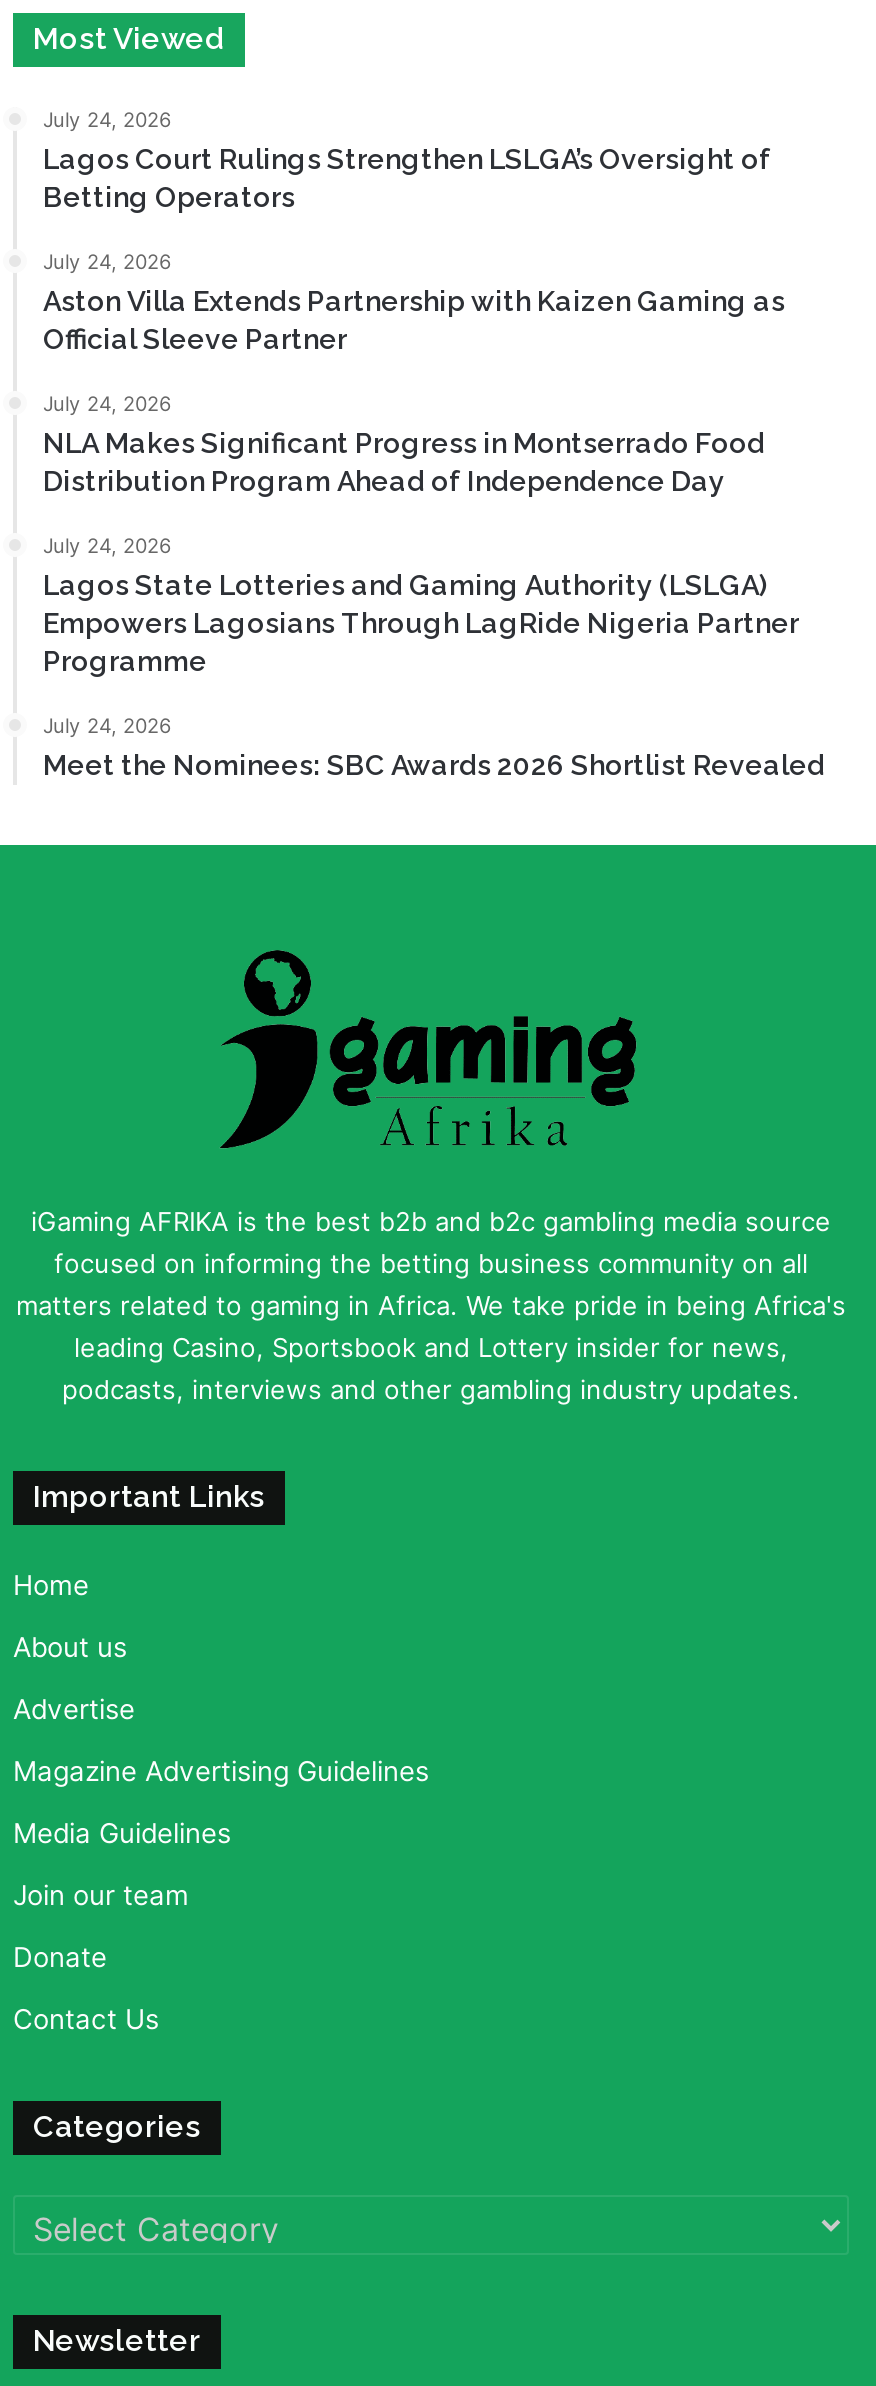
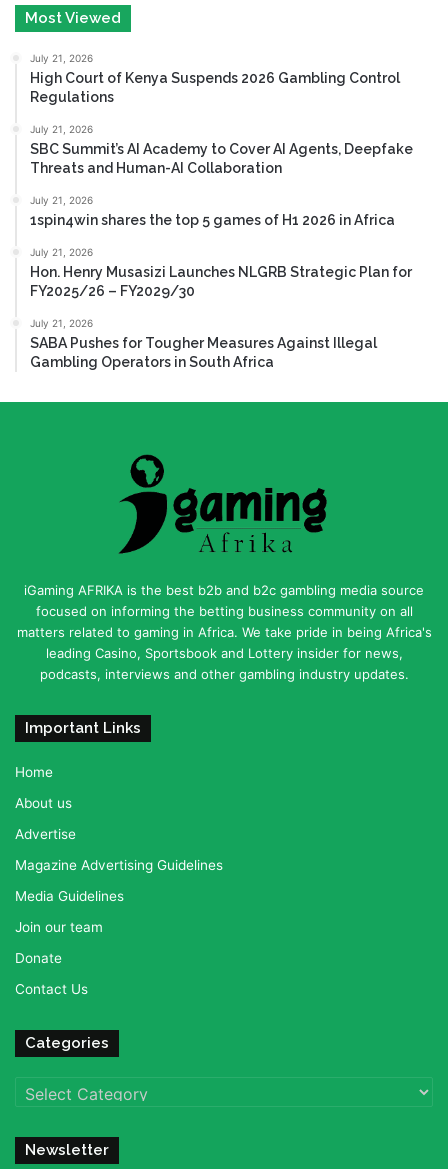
- July 24, 2026
- Lagos Court Rulings Strengthen LSLGA’s Oversight of
- Betting Operators
+ July 21, 2026
+ High Court of Kenya Suspends 2026 Gambling Control
+ Regulations

- July 24, 2026
- Aston Villa Extends Partnership with Kaizen Gaming as
- Official Sleeve Partner
+ July 21, 2026
+ SBC Summit’s AI Academy to Cover AI Agents, Deepfake
+ Threats and Human-AI Collaboration

- July 24, 2026
- NLA Makes Significant Progress in Montserrado Food
- Distribution Program Ahead of Independence Day
+ July 21, 2026
+ 1spin4win shares the top 5 games of H1 2026 in Africa

- July 24, 2026
- Lagos State Lotteries and Gaming Authority (LSLGA)
- Empowers Lagosians Through LagRide Nigeria Partner
- Programme
+ July 21, 2026
+ Hon. Henry Musasizi Launches NLGRB Strategic Plan for
+ FY2025/26 – FY2029/30

- July 24, 2026
- Meet the Nominees: SBC Awards 2026 Shortlist Revealed
+ July 21, 2026
+ SABA Pushes for Tougher Measures Against Illegal
+ Gambling Operators in South Africa
